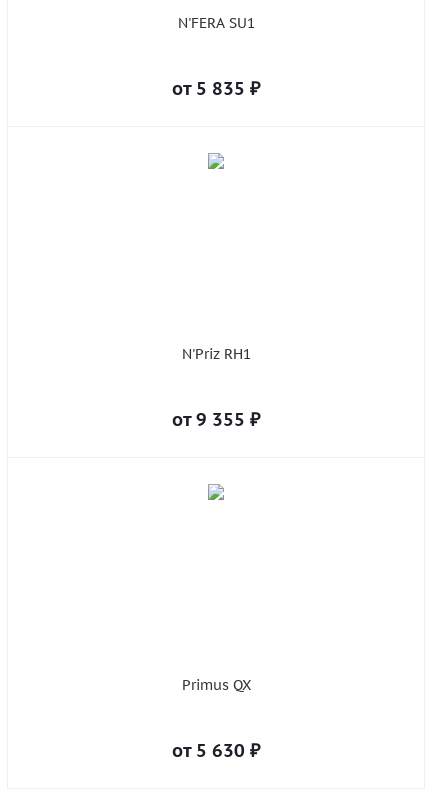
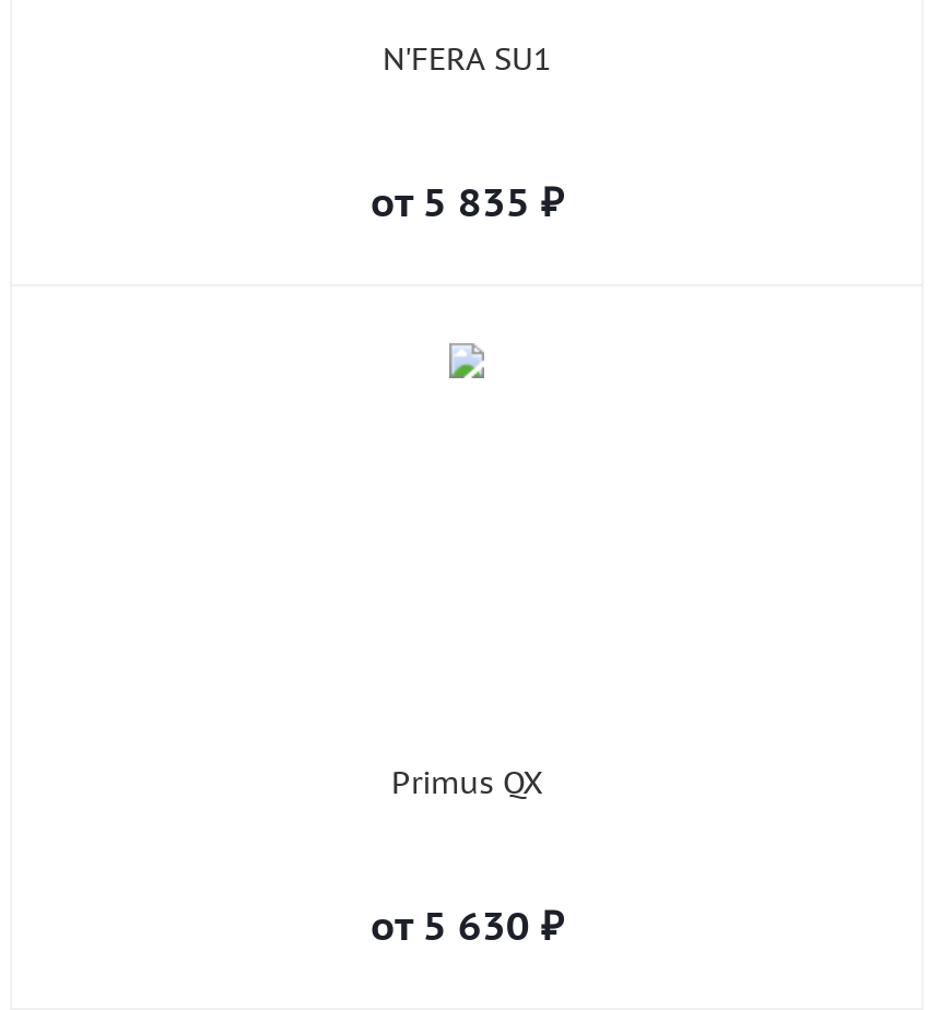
- N'Priz RH1
- от 9 355 ₽
